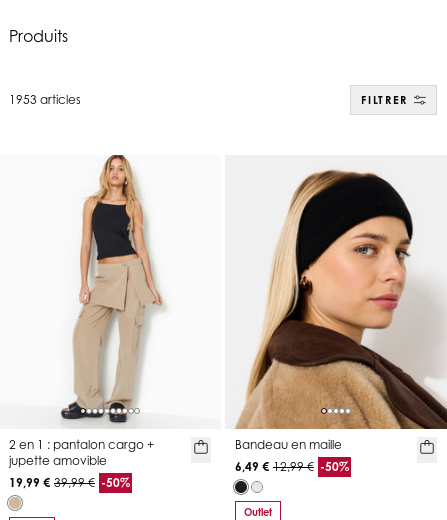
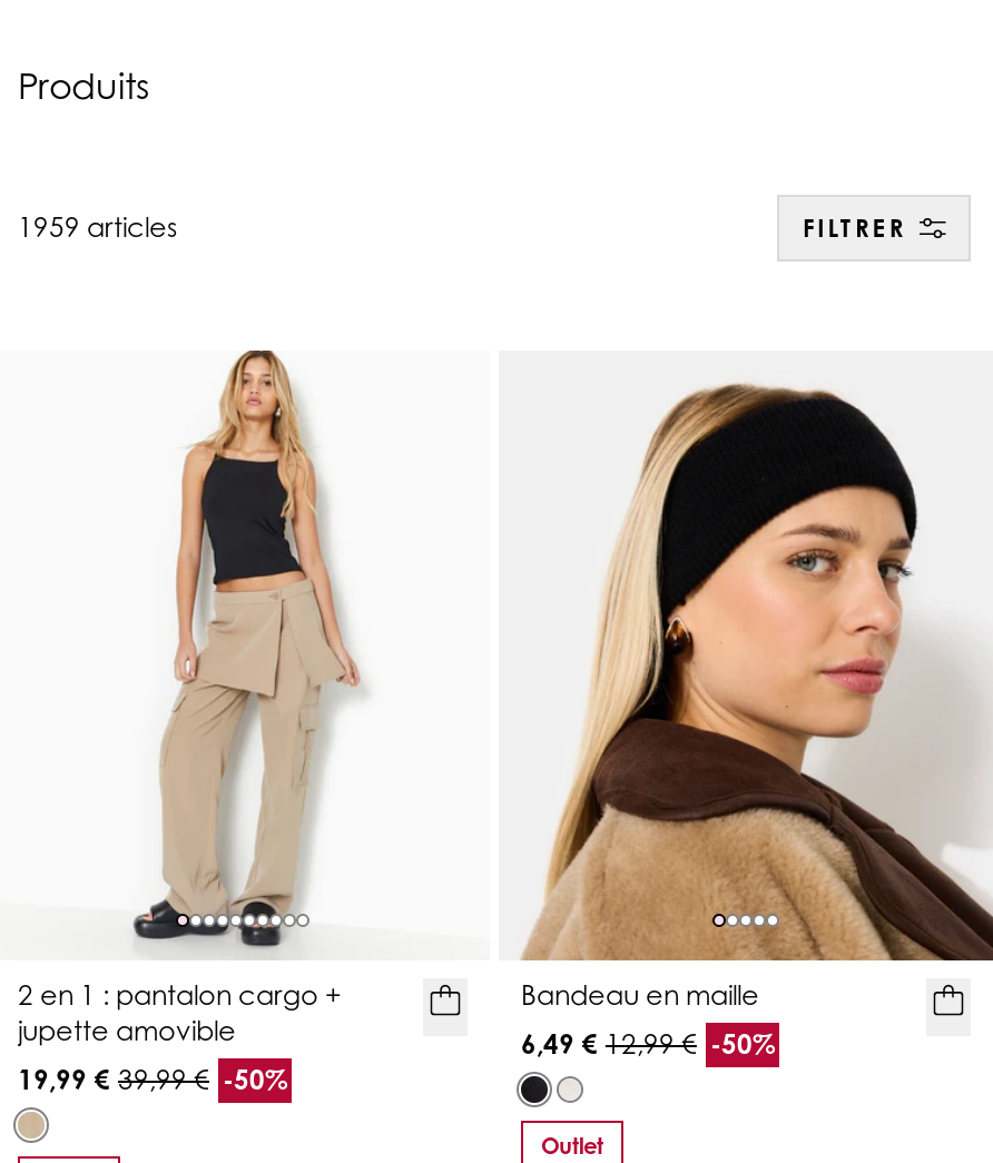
- 1953 articles
+ 1959 articles
